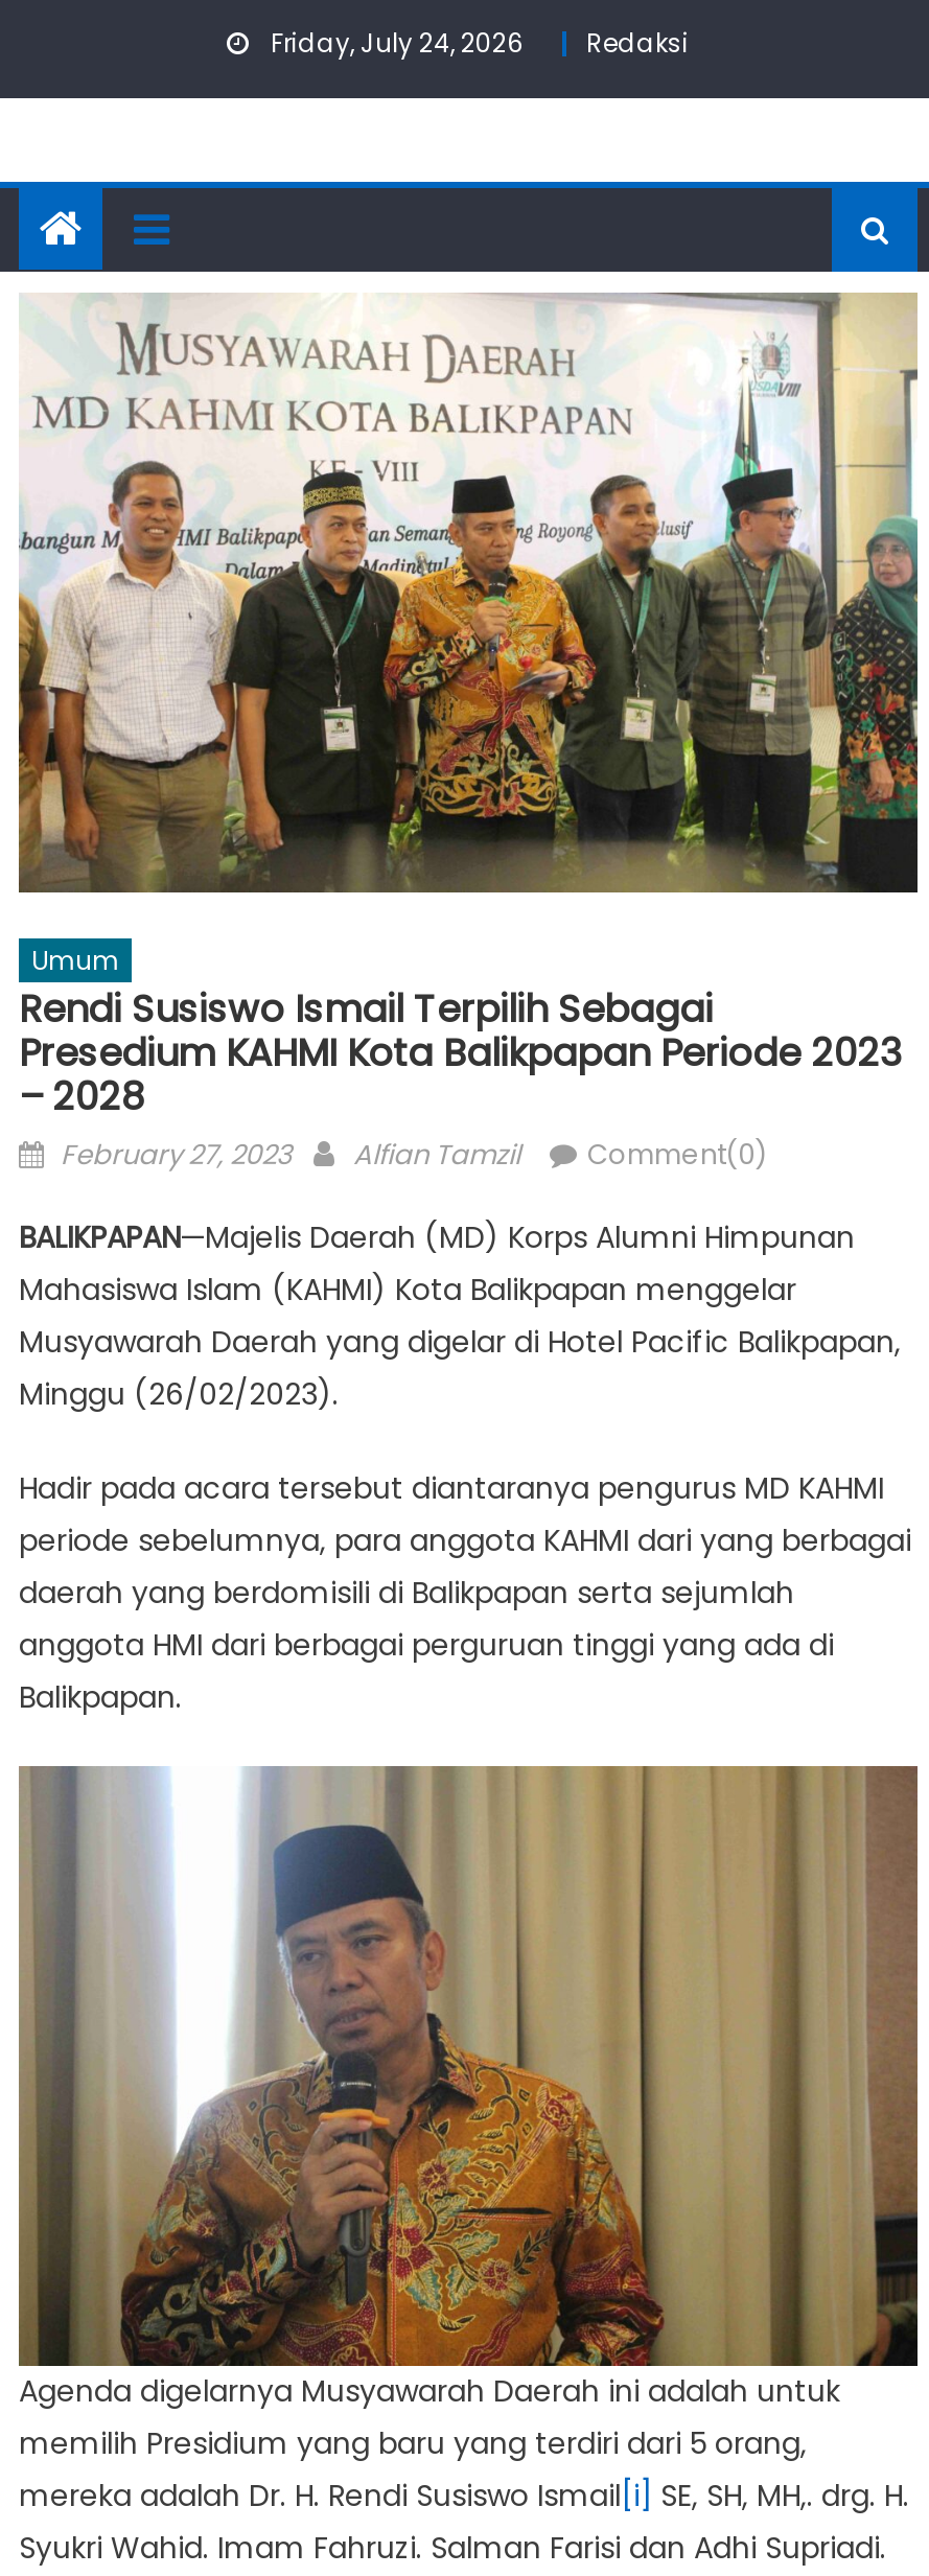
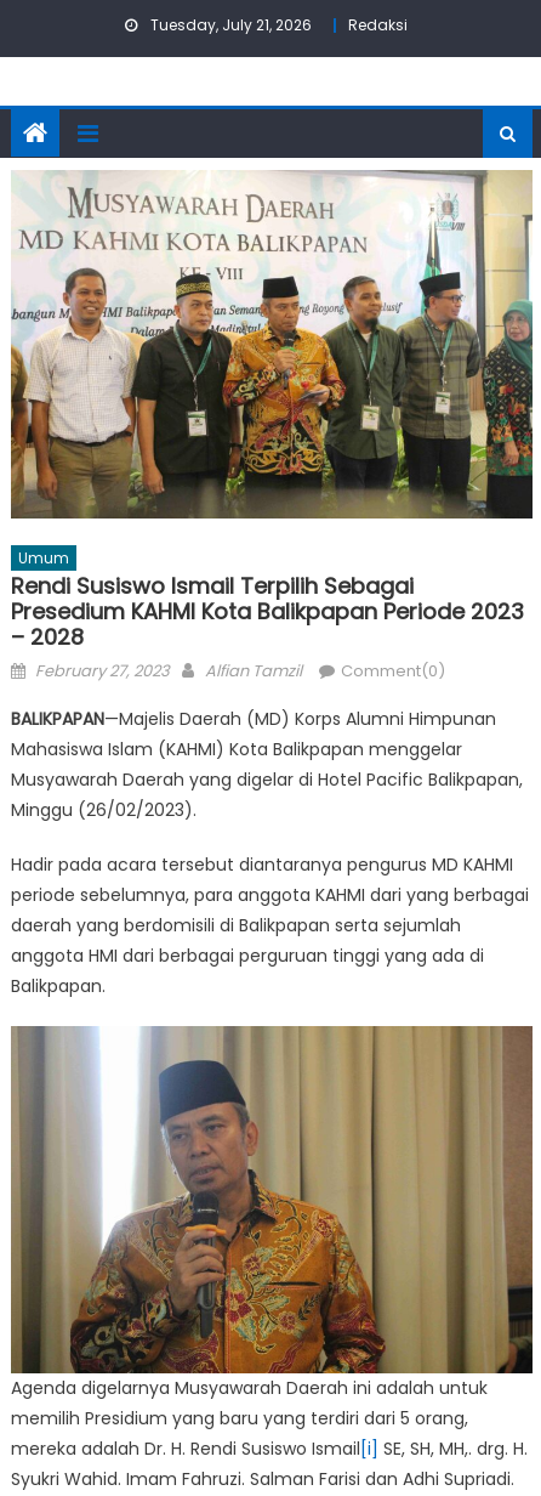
- Friday, July 24, 2026 Redaksi
+ Tuesday, July 21, 2026 Redaksi
